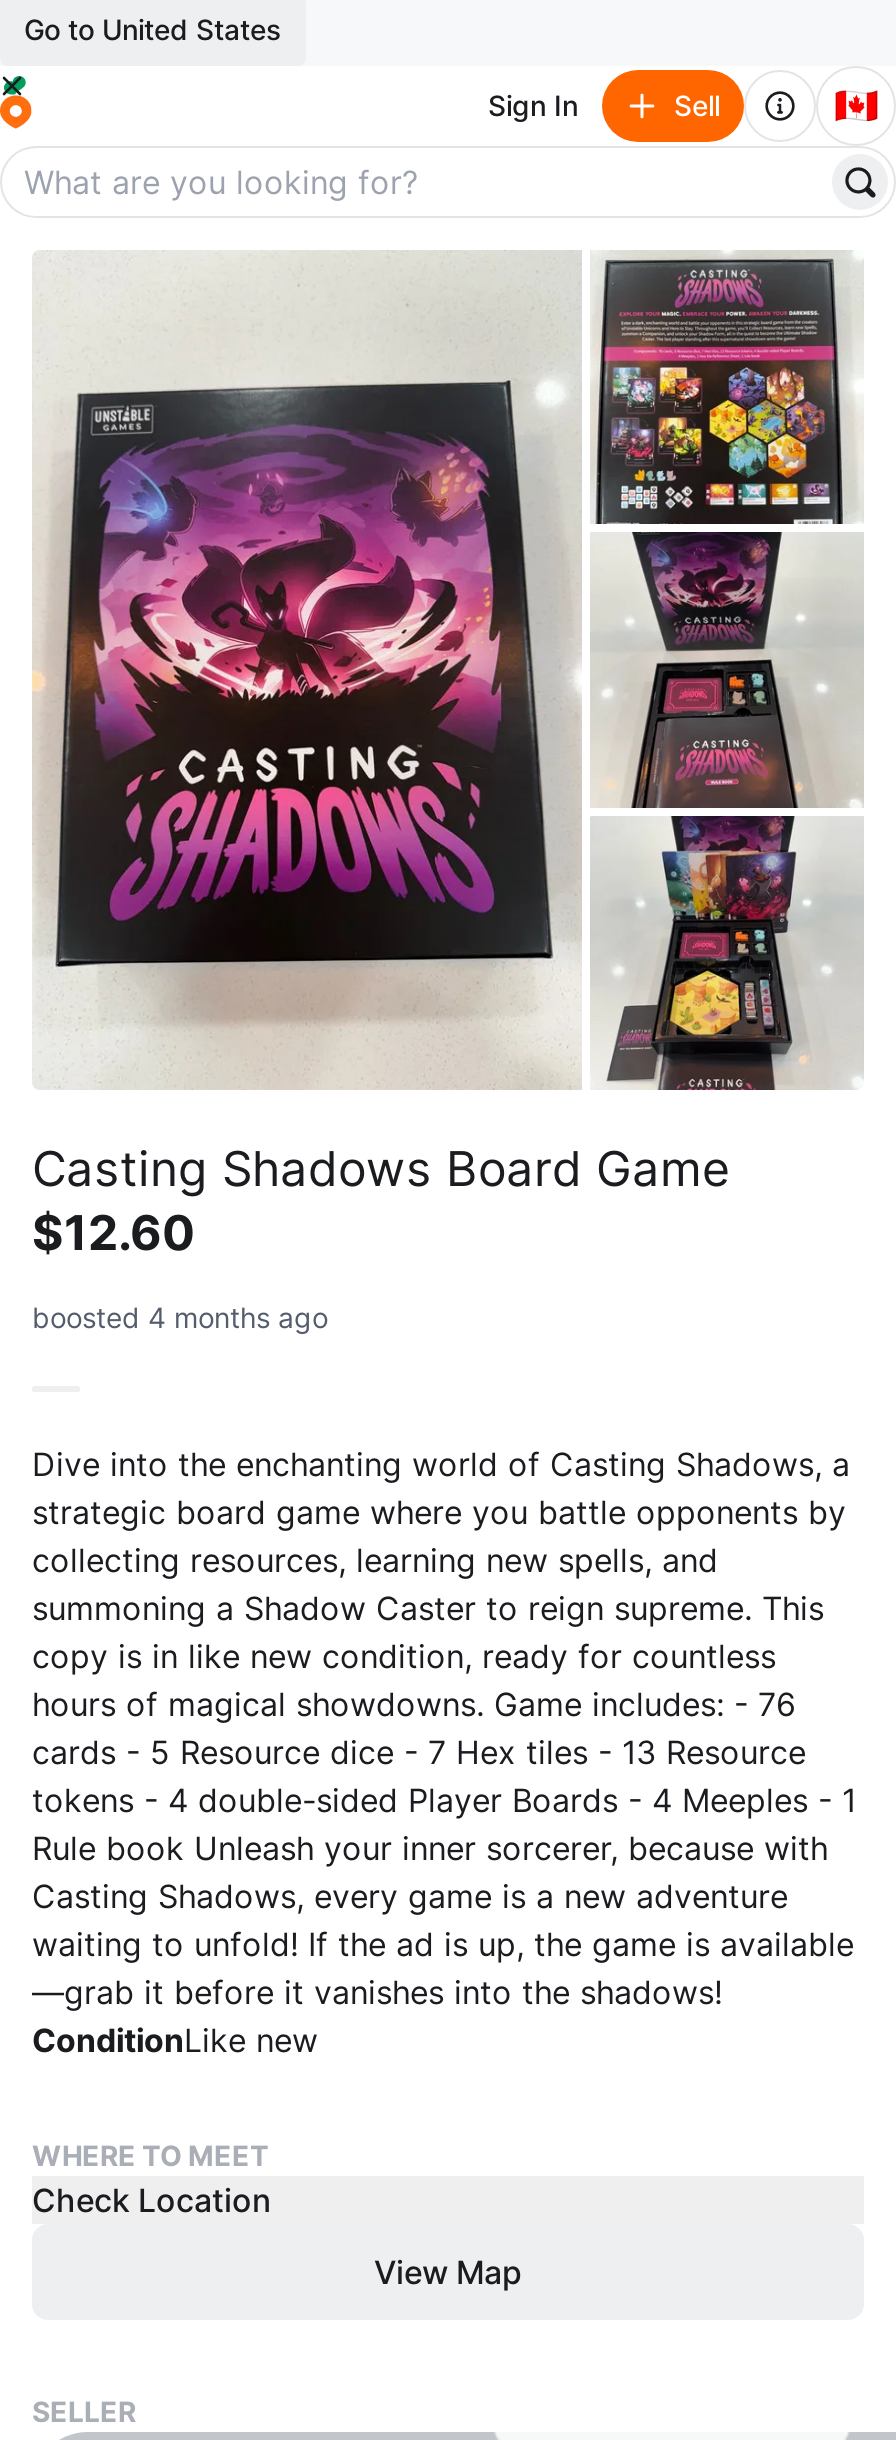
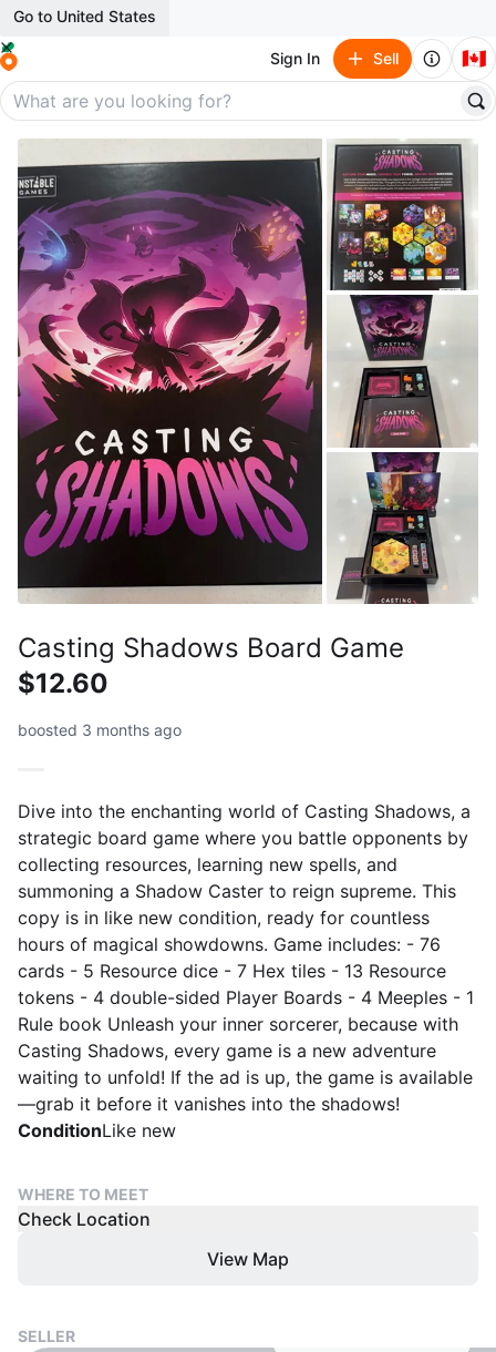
- [image]
+ [image]

- boosted 4 months ago
+ boosted 3 months ago
